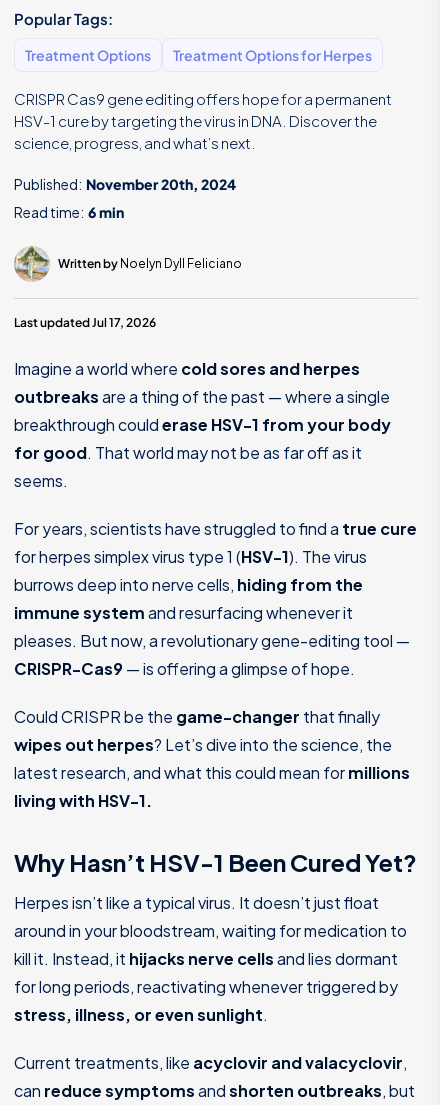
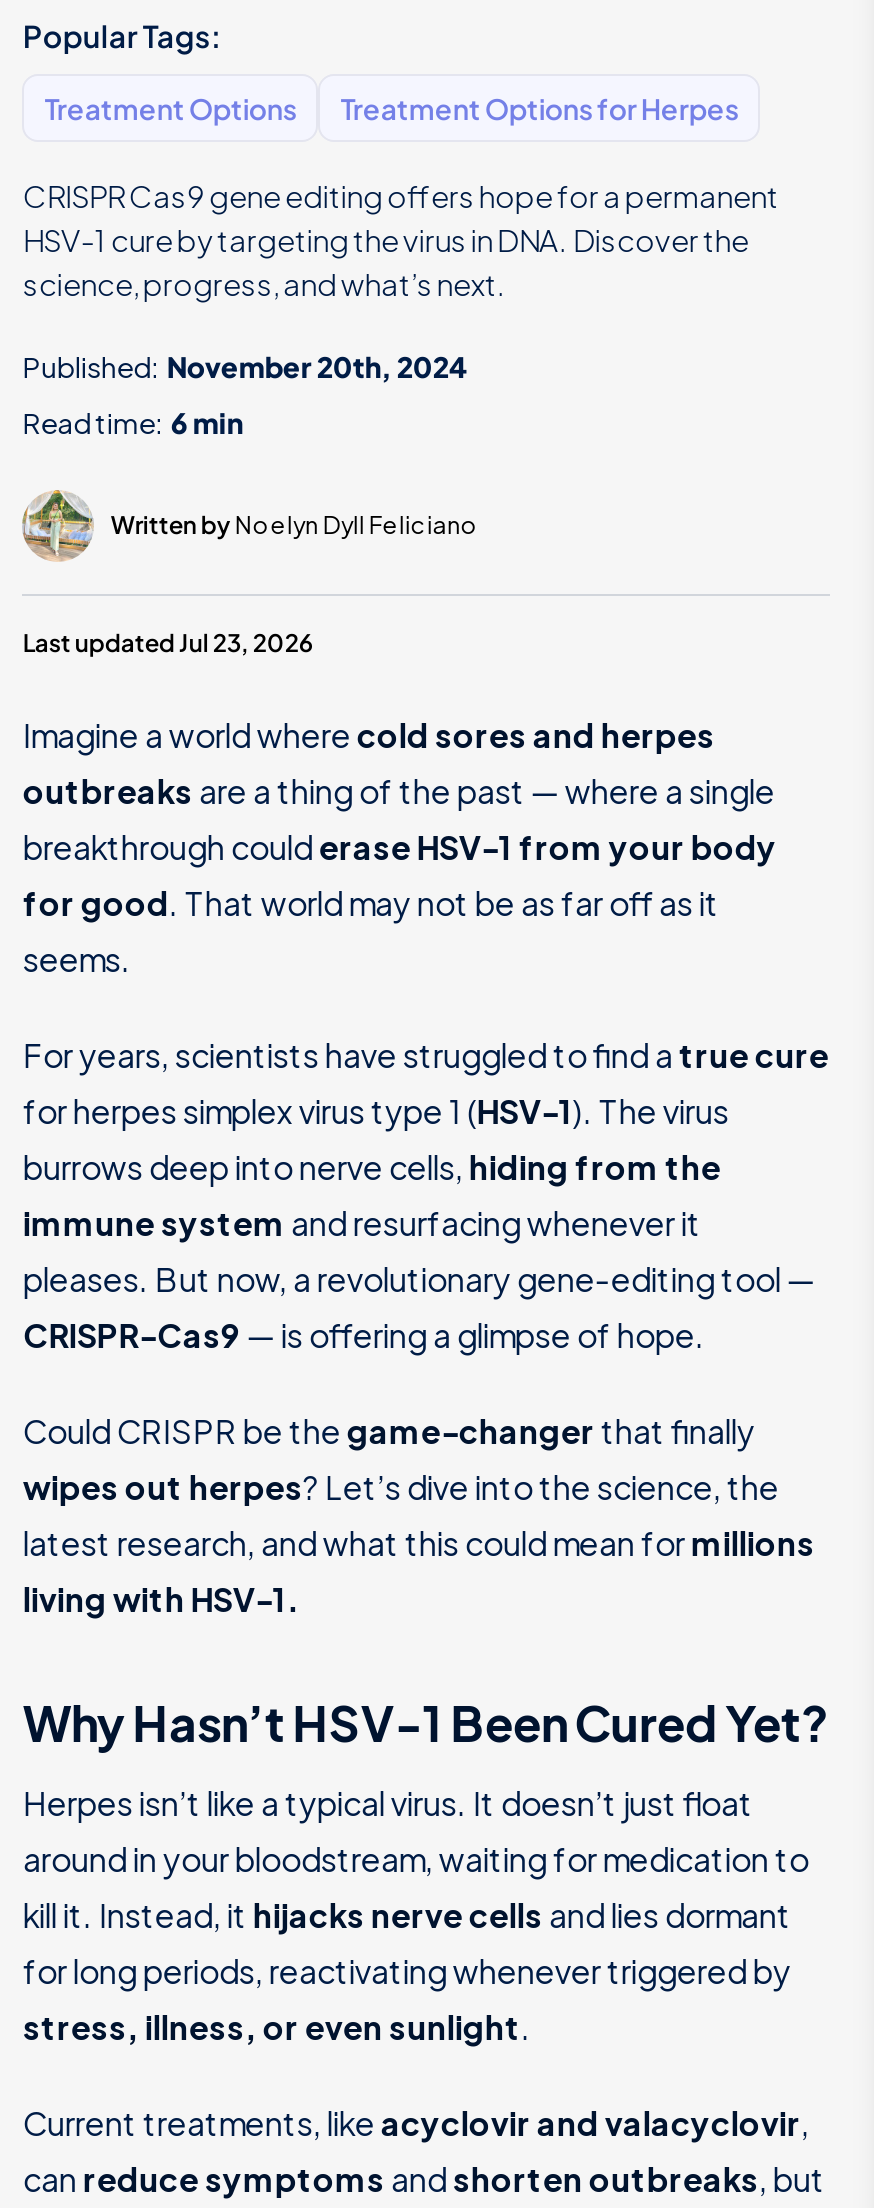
- Last updated Jul 17, 2026
+ Last updated Jul 23, 2026
